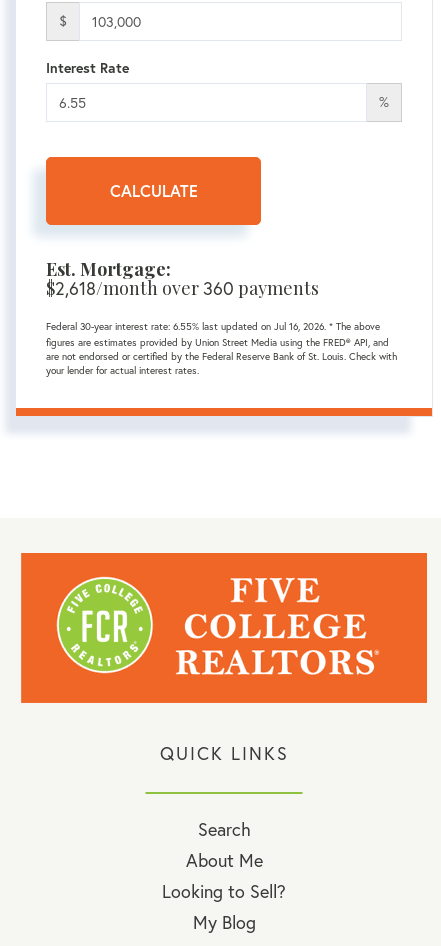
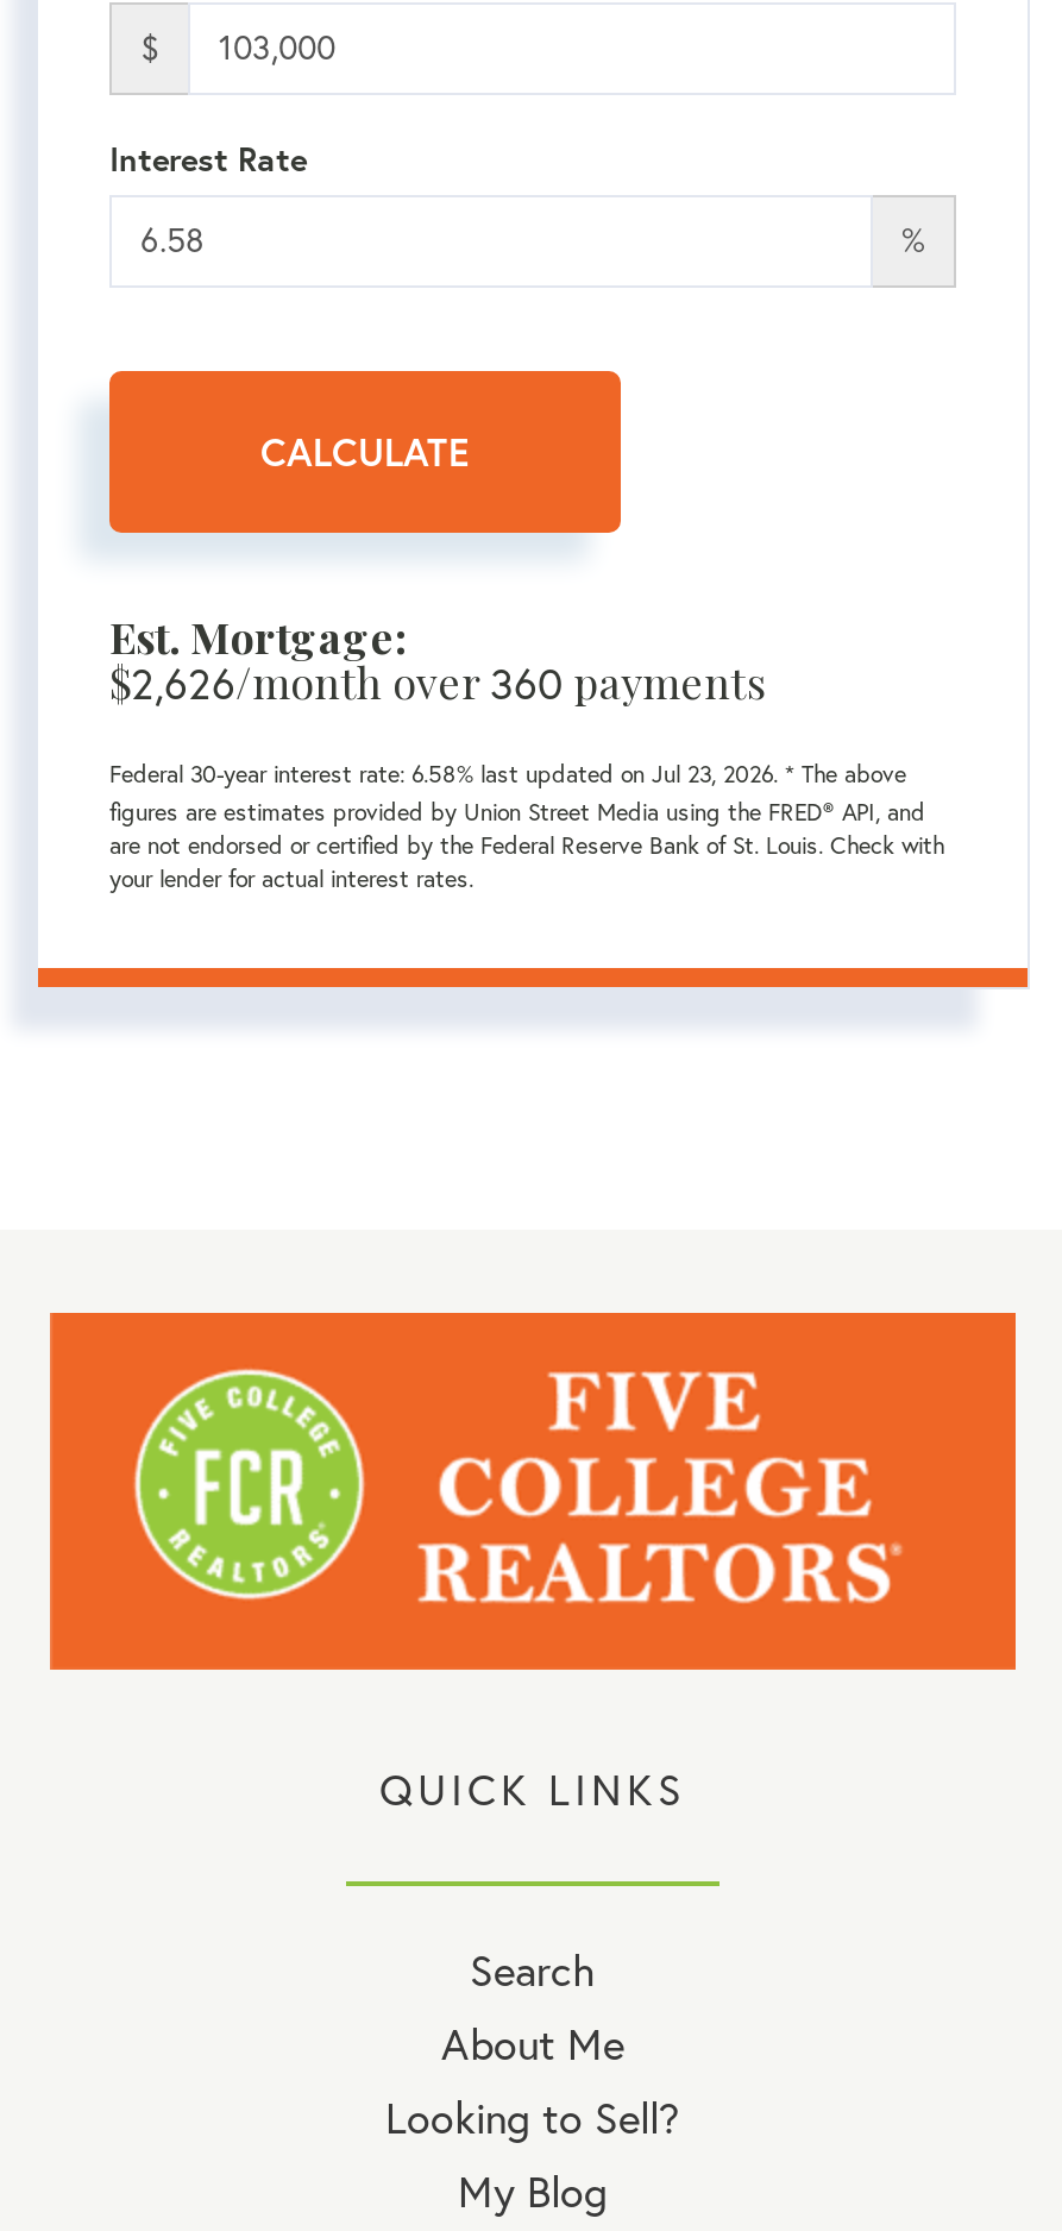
- $2,618/month over 360 payments
+ $2,626/month over 360 payments

- Federal 30-year interest rate: 6.55% last updated on Jul 16, 2026. * The above
+ Federal 30-year interest rate: 6.58% last updated on Jul 23, 2026. * The above
